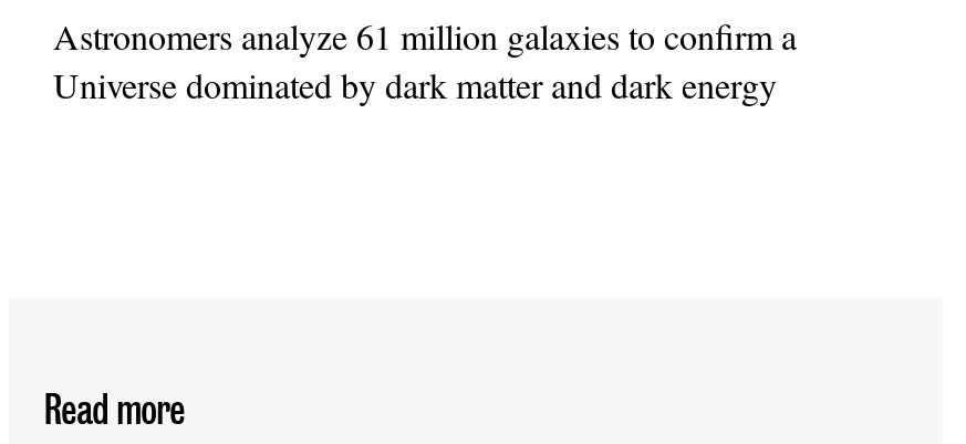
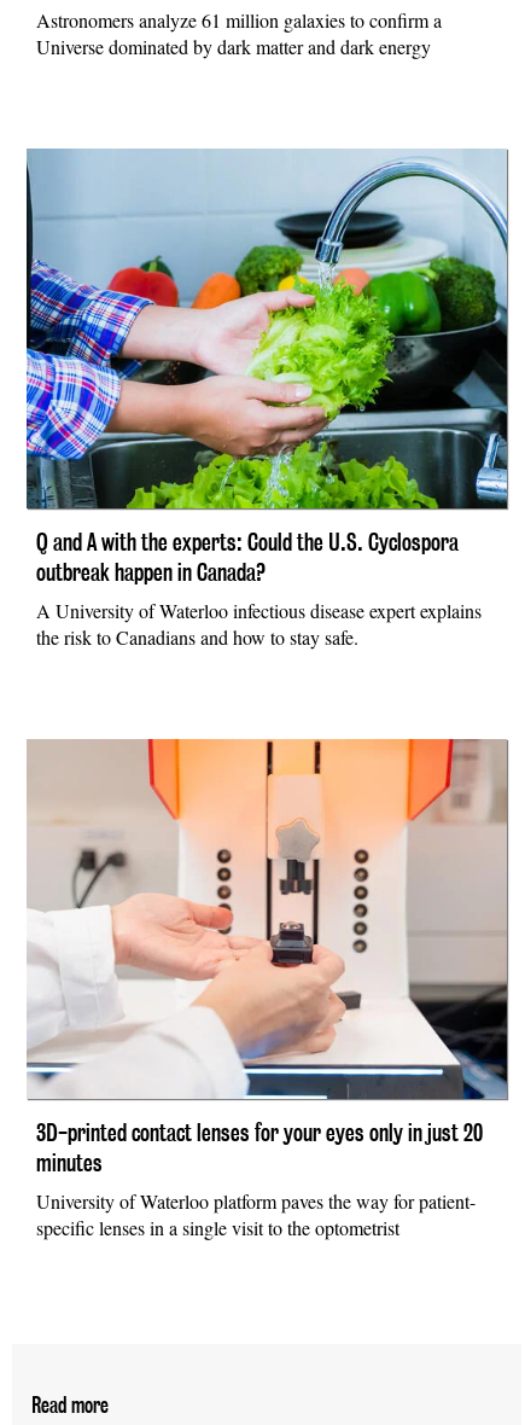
+ [image]
+ Q and A with the experts: Could the U.S. Cyclospora
+ outbreak happen in Canada?
+ A University of Waterloo infectious disease expert explains
+ the risk to Canadians and how to stay safe.

+ [image]
+ 3D-printed contact lenses for your eyes only in just 20
+ minutes
+ University of Waterloo platform paves the way for patient-
+ specific lenses in a single visit to the optometrist
